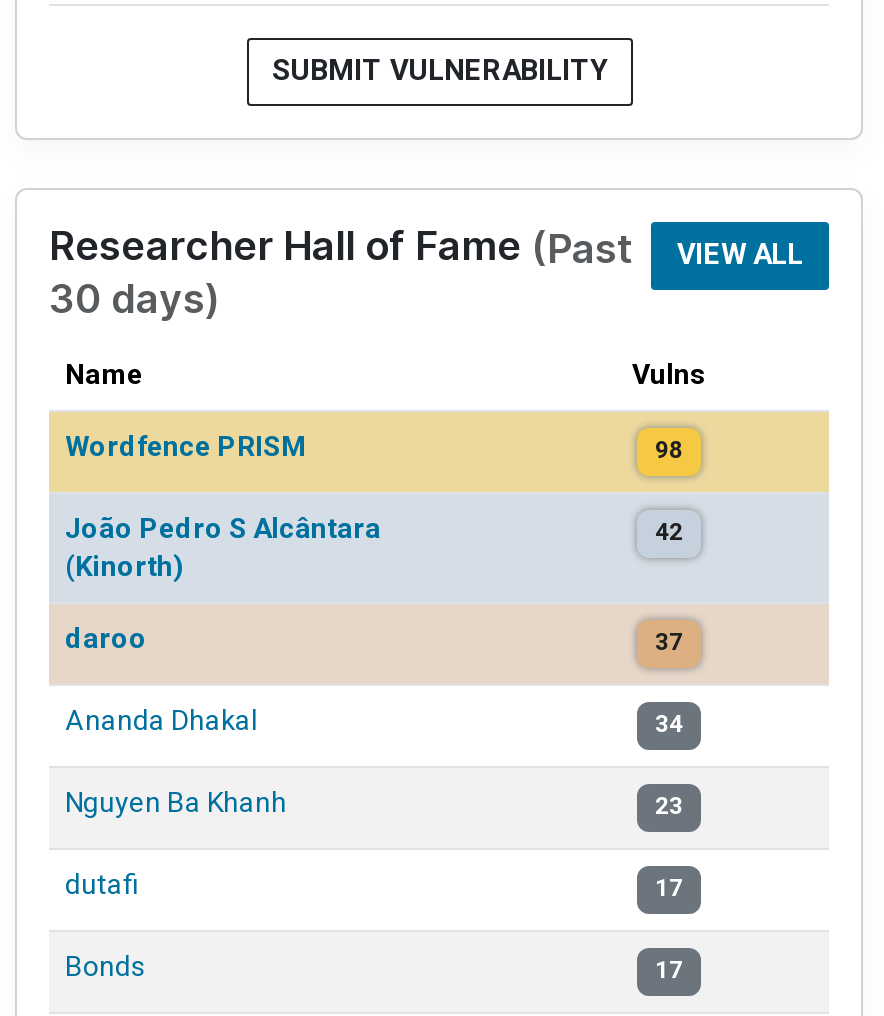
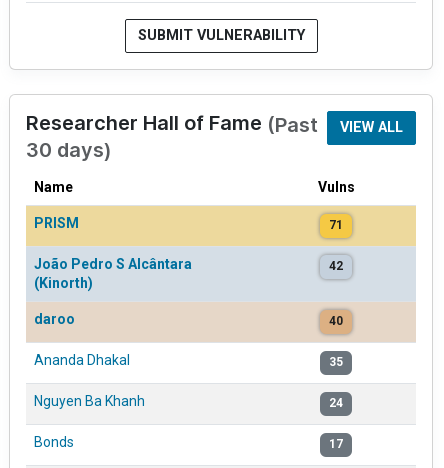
- Wordfence PRISM
- 98
+ PRISM
+ 71

- 37
+ 40

- 34
+ 35

- 23
- dutafi
- 17
+ 24
